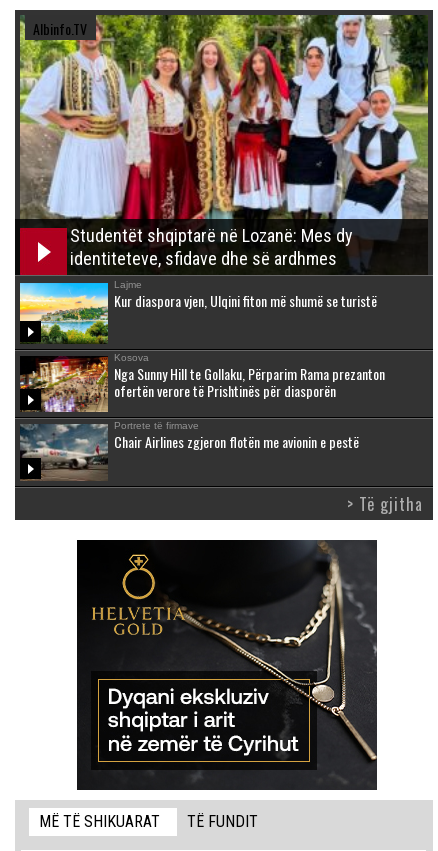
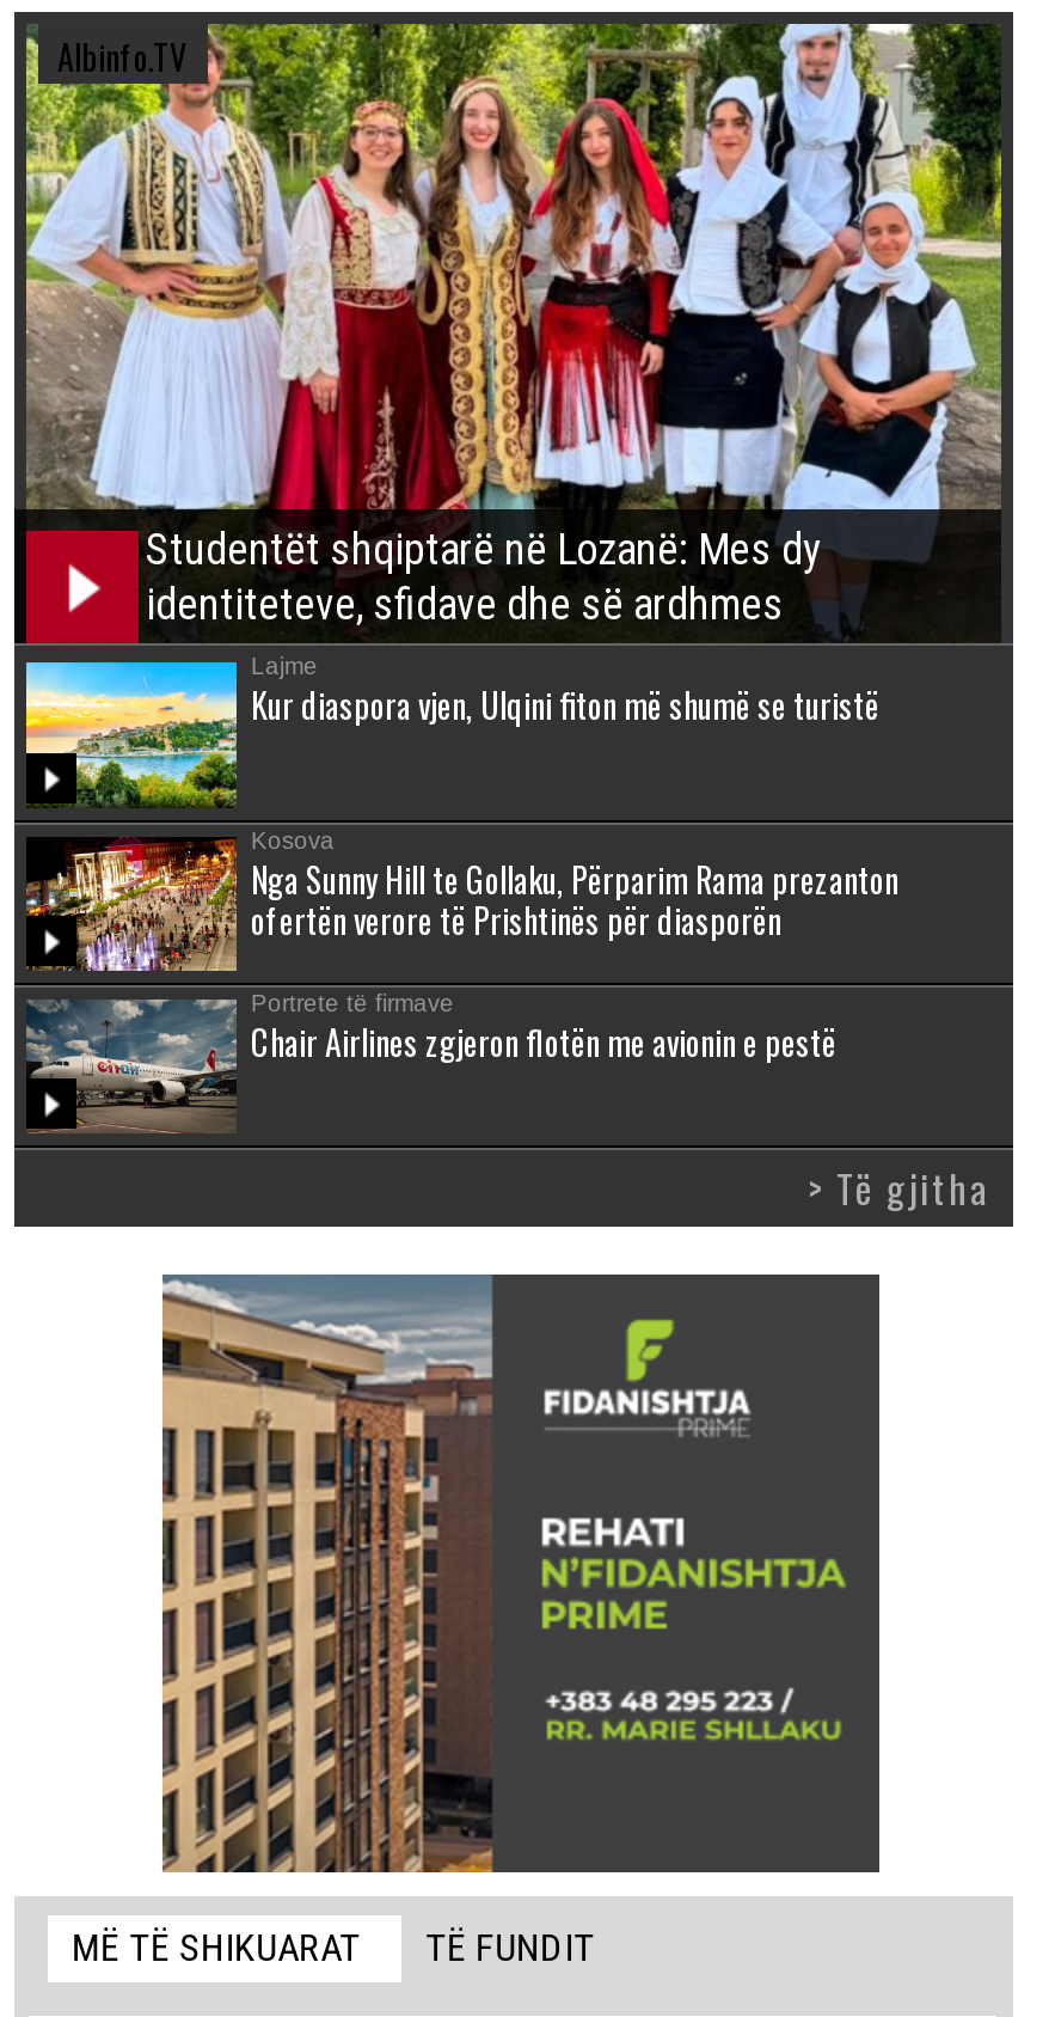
- [image]
+ [image]
